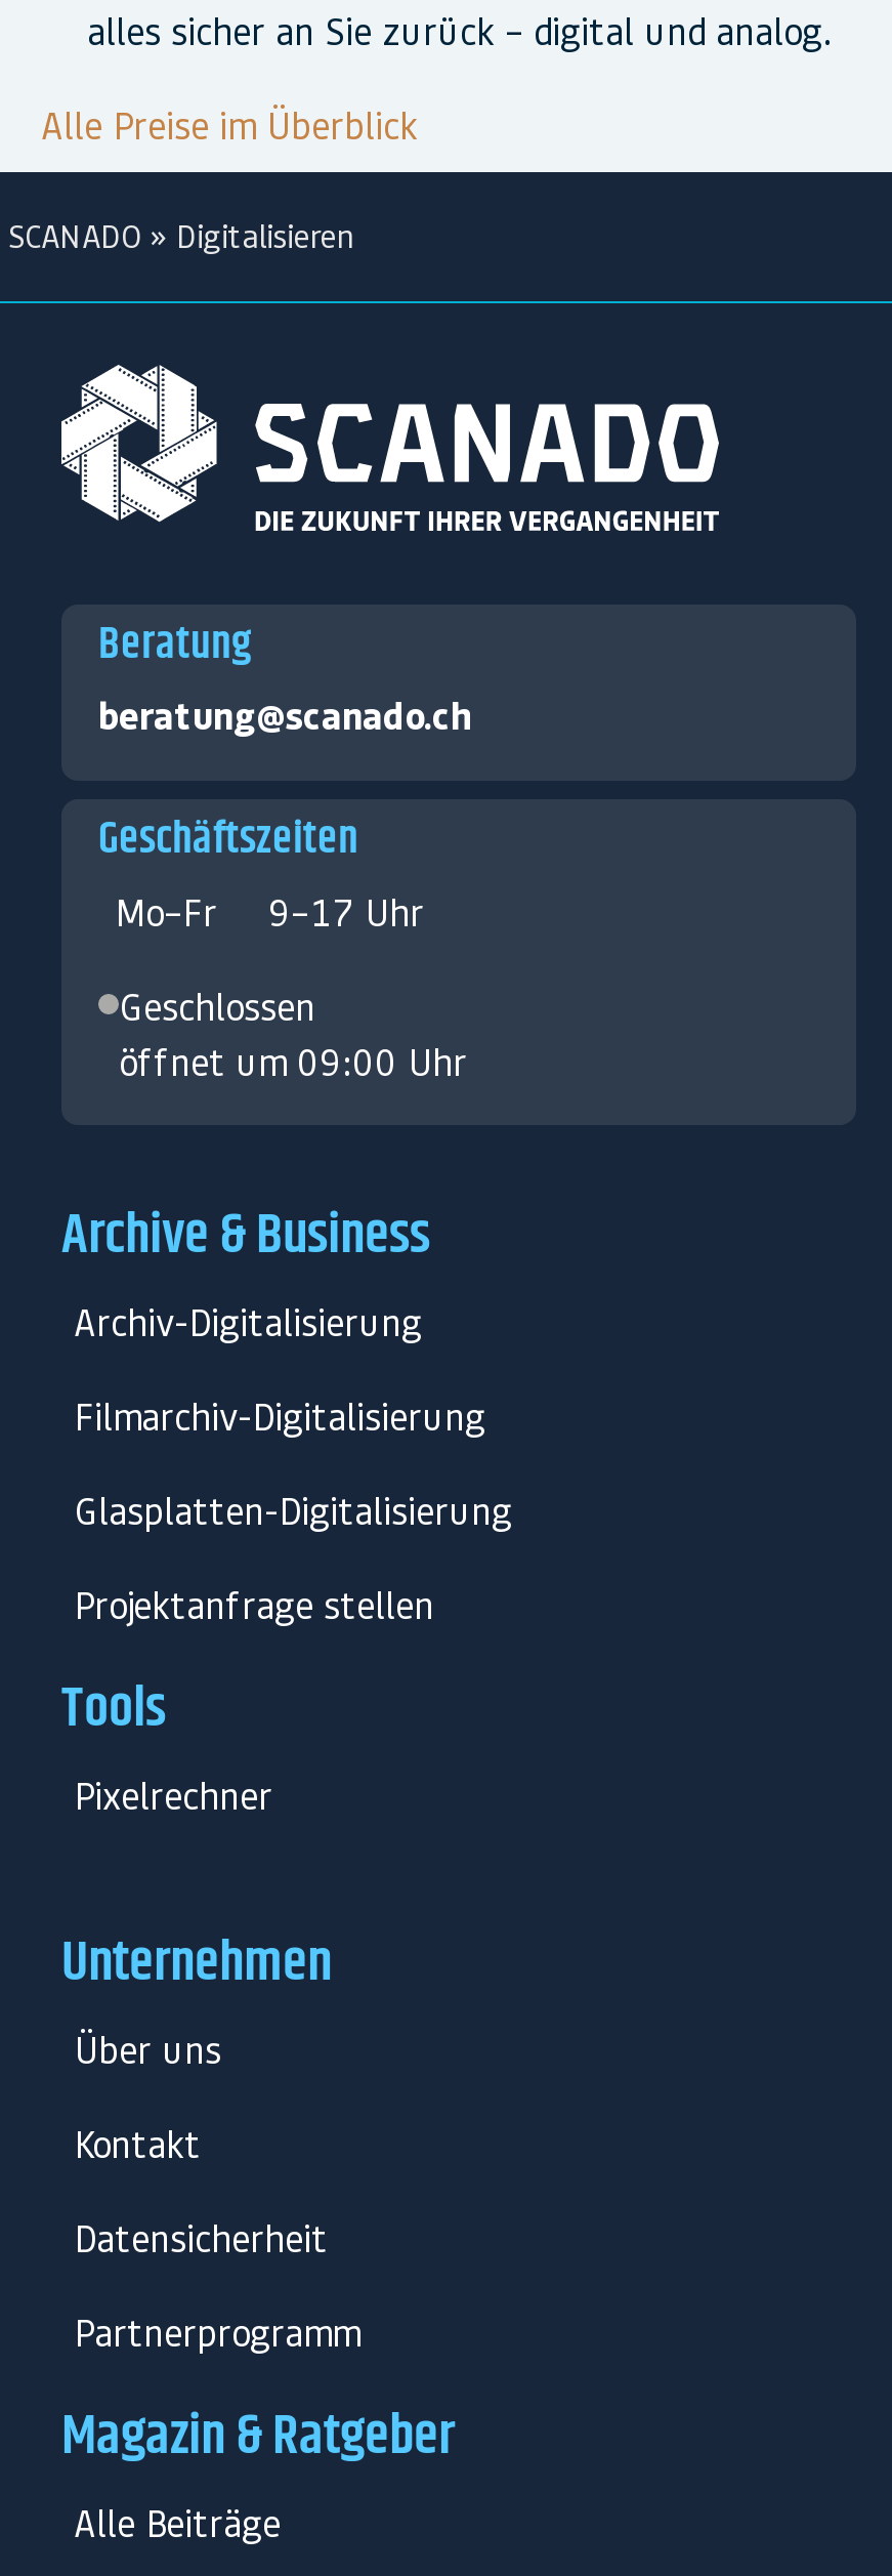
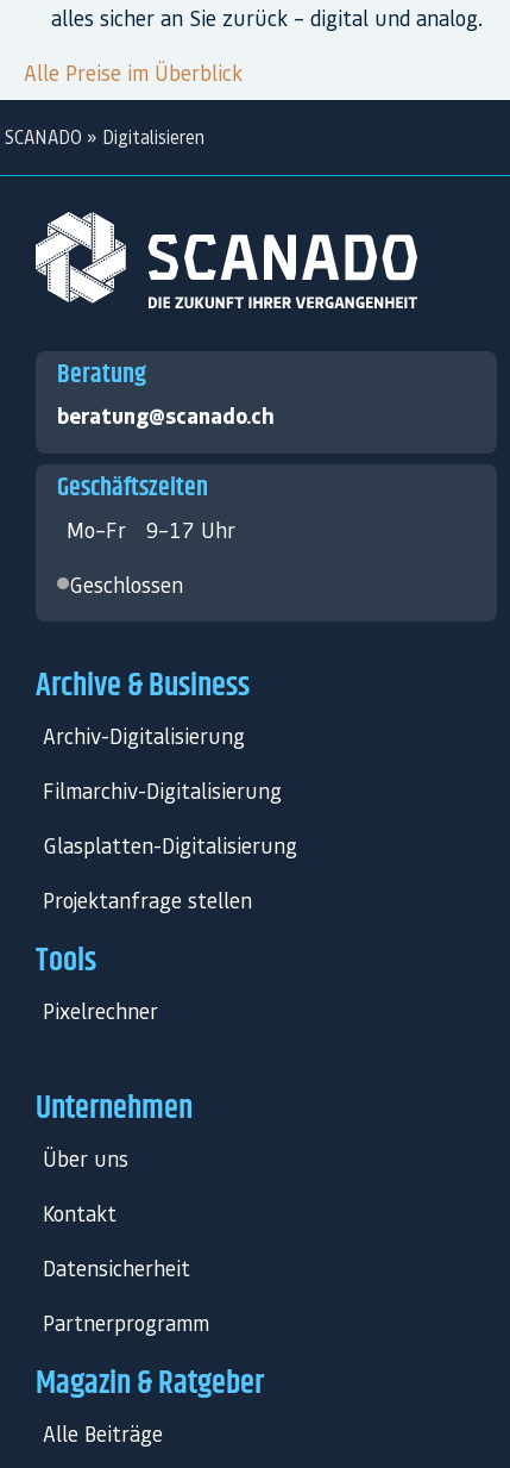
- öffnet um 09:00 Uhr
